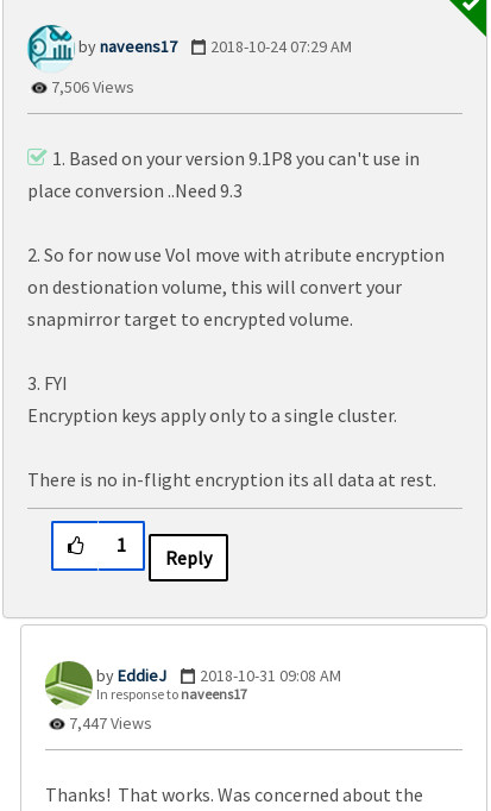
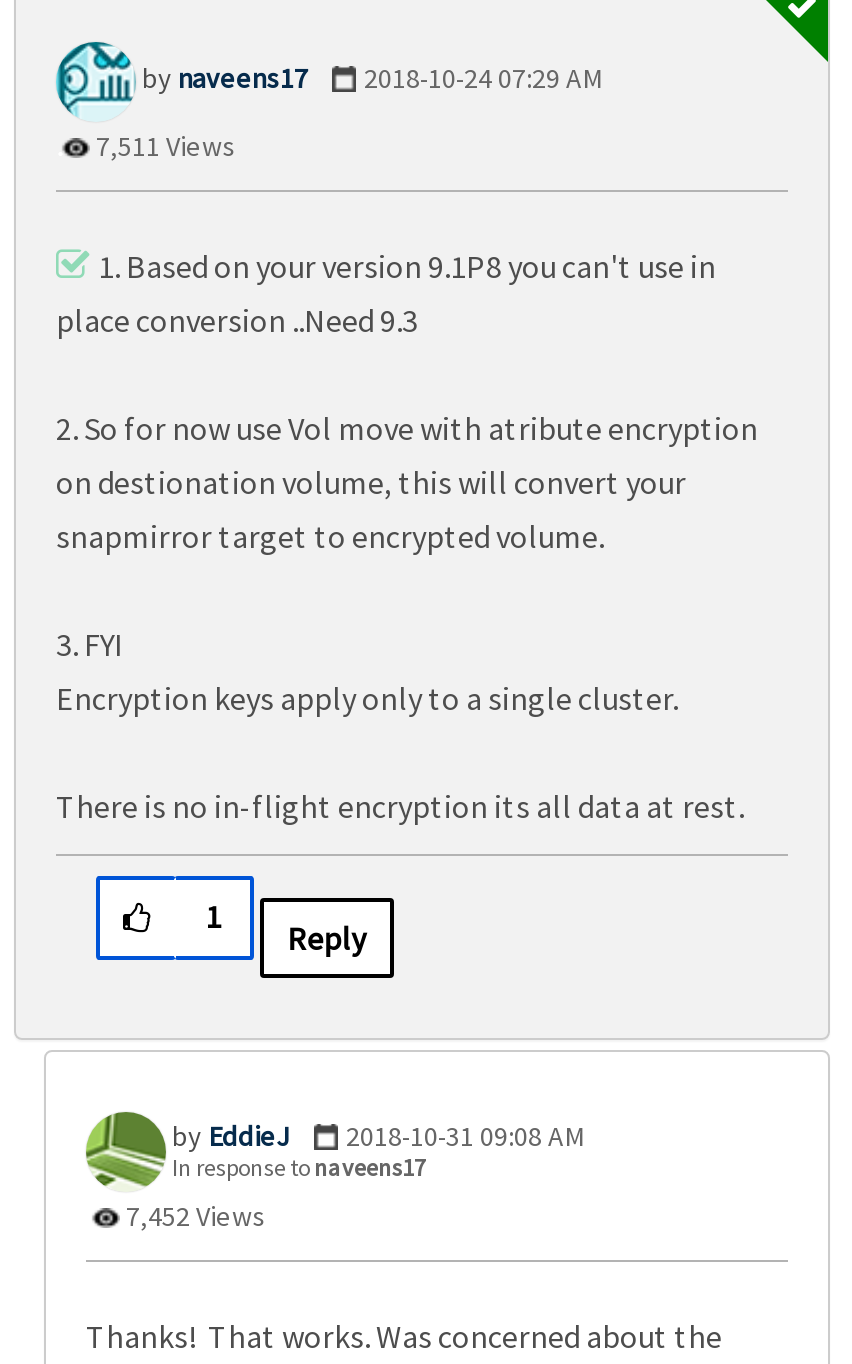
- 7,506 Views
+ 7,511 Views

- 7,447 Views
+ 7,452 Views
